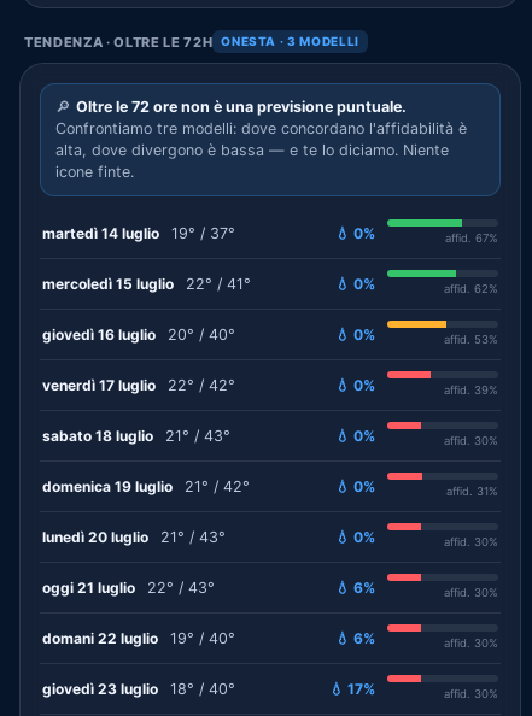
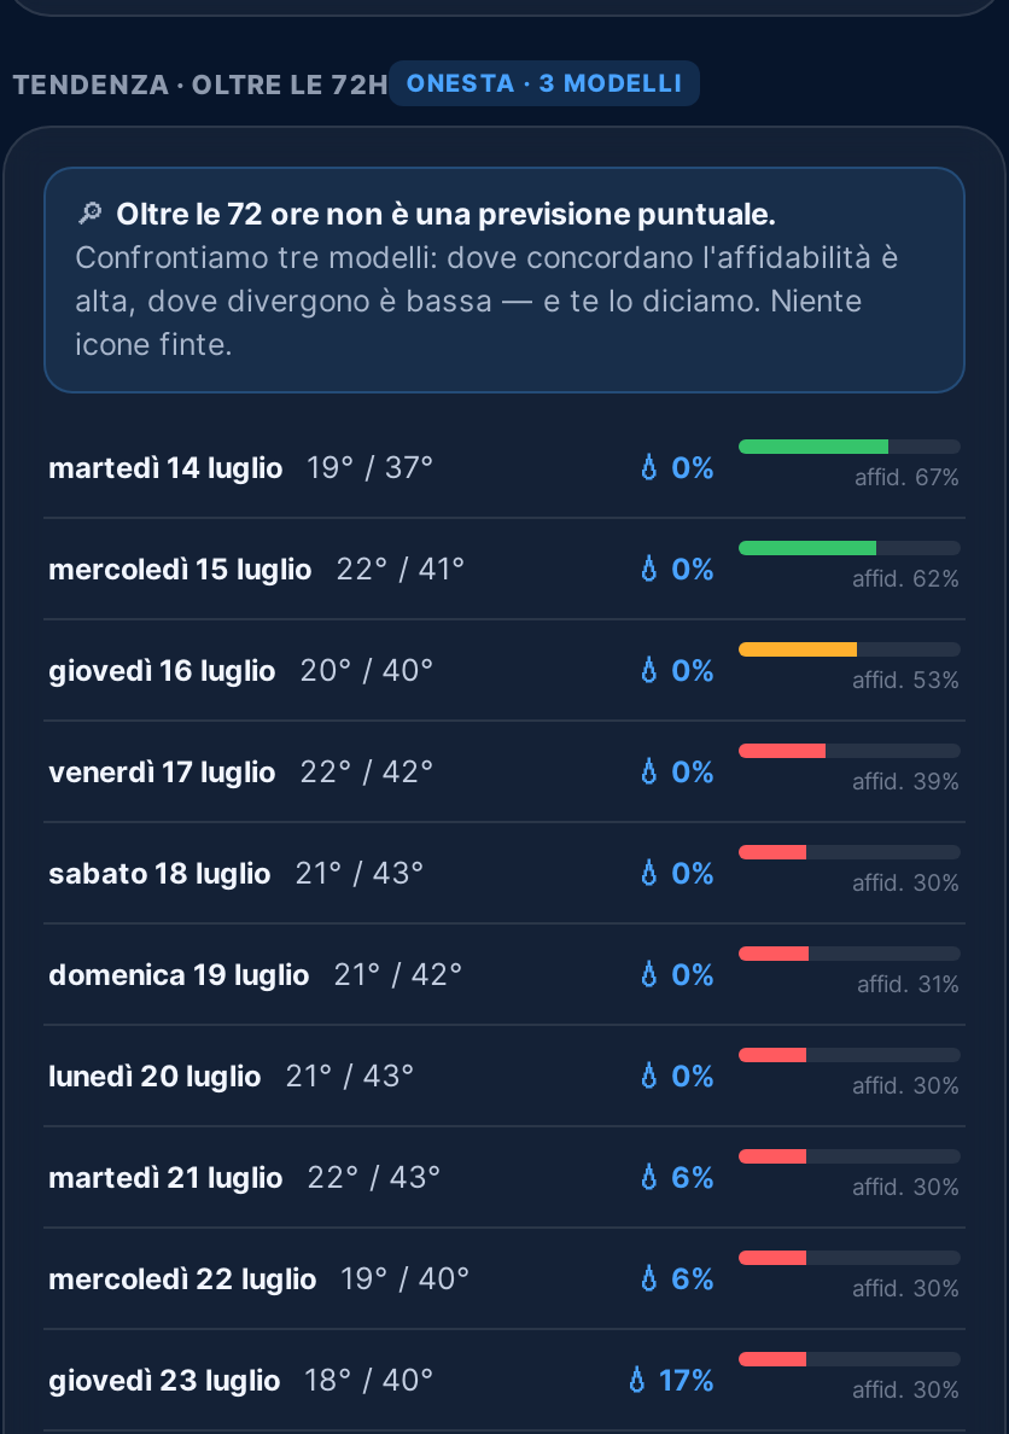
- oggi 21 luglio
+ martedì 21 luglio

- domani 22 luglio
+ mercoledì 22 luglio
